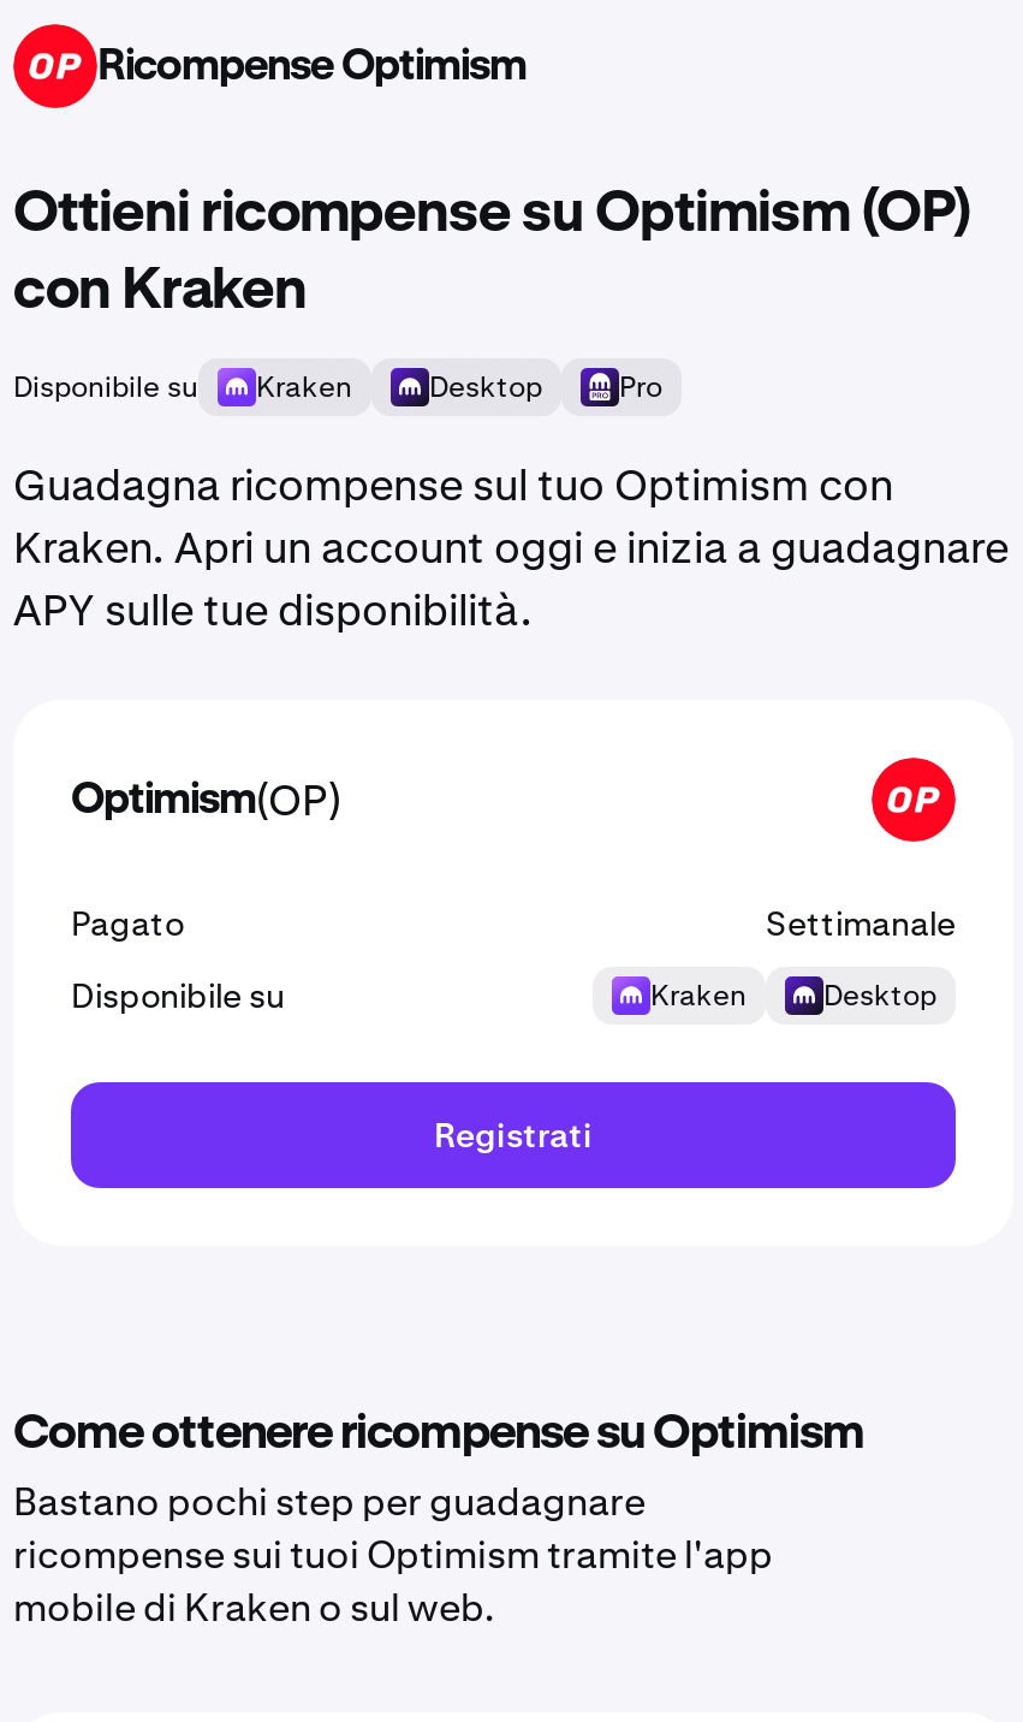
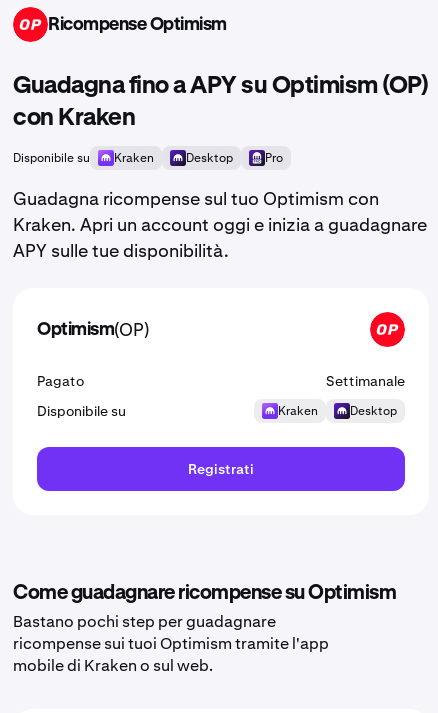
- Ottieni ricompense su Optimism (OP)
+ Guadagna fino a APY su Optimism (OP)

- Come ottenere ricompense su Optimism
+ Come guadagnare ricompense su Optimism
